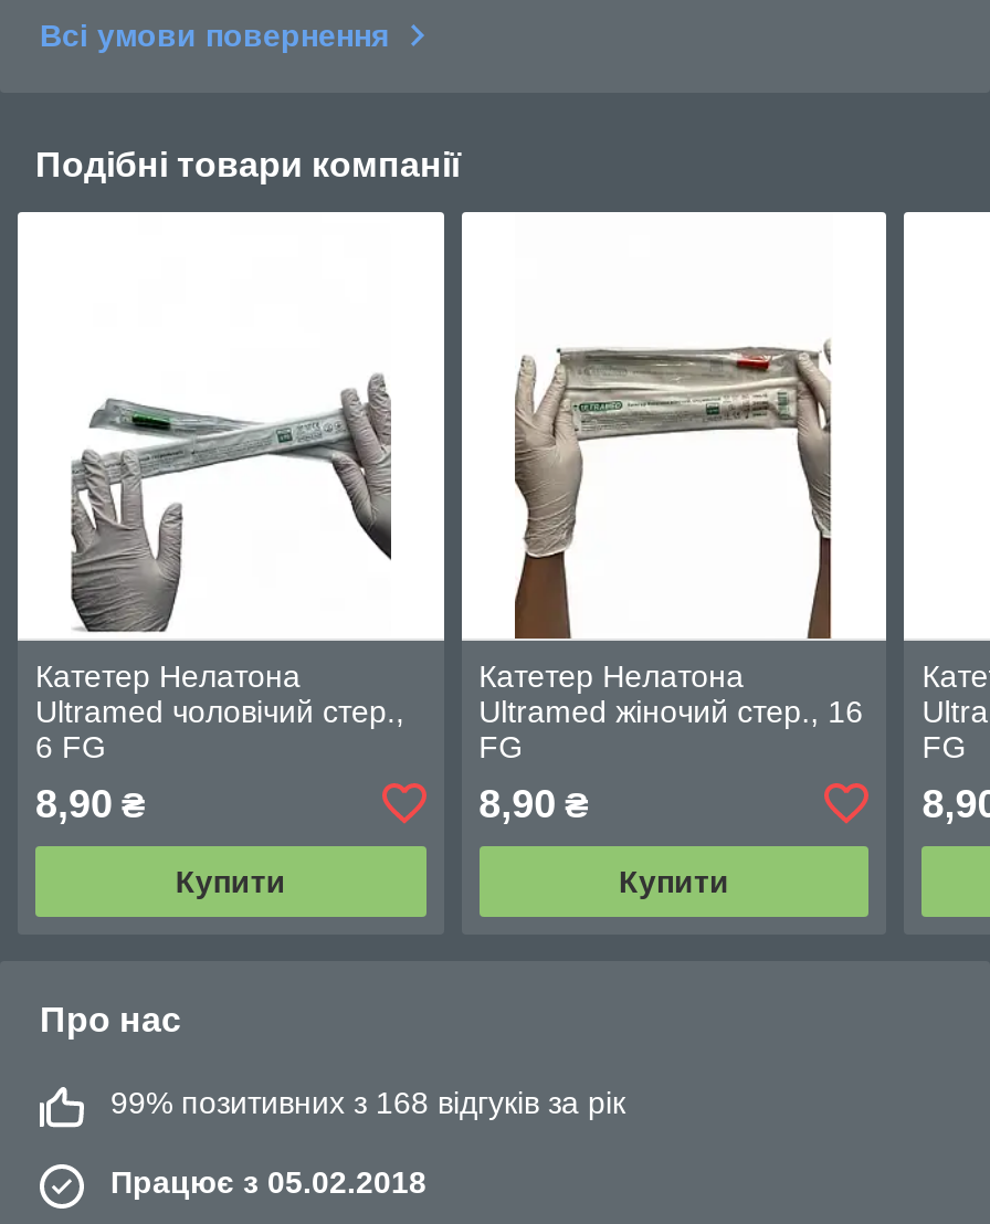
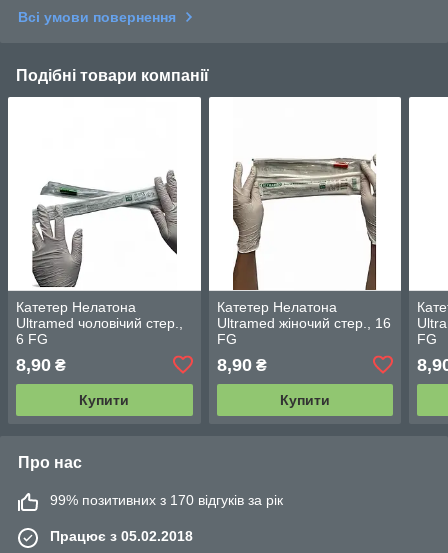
- 99% позитивних з 168 відгуків за рік
+ 99% позитивних з 170 відгуків за рік
